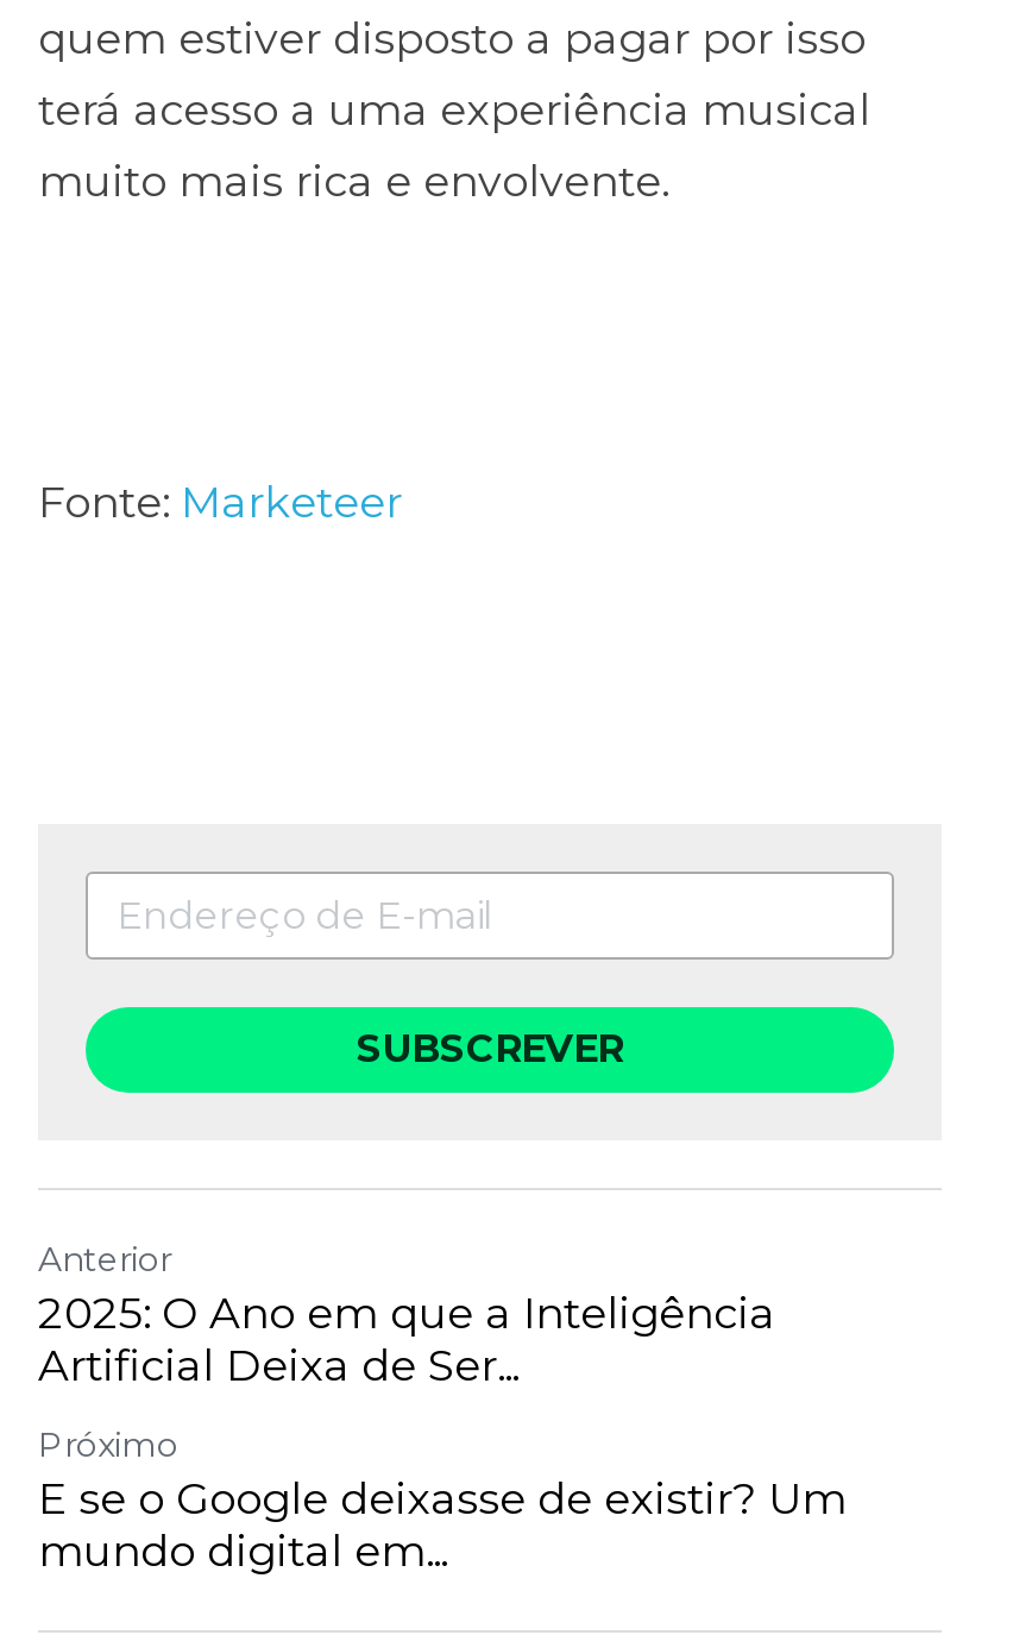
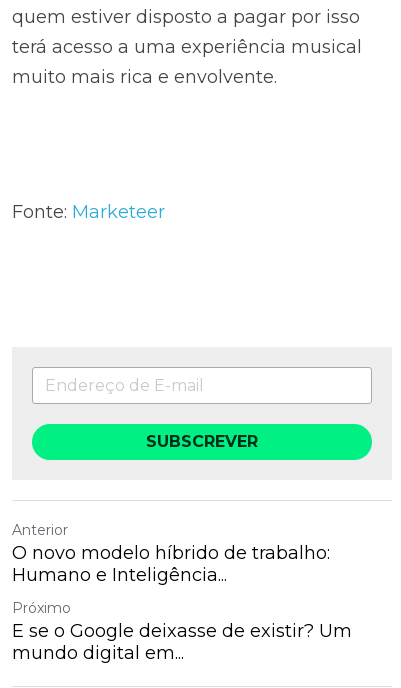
- 2025: O Ano em que a Inteligência
- Artificial Deixa de Ser...
+ O novo modelo híbrido de trabalho:
+ Humano e Inteligência...
